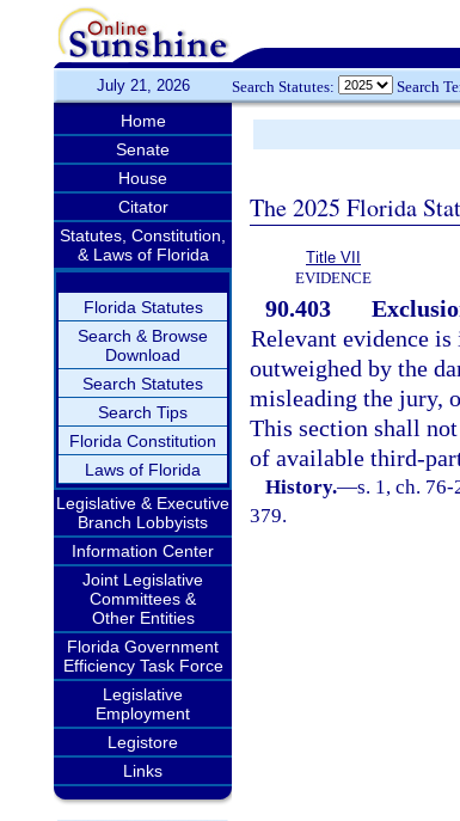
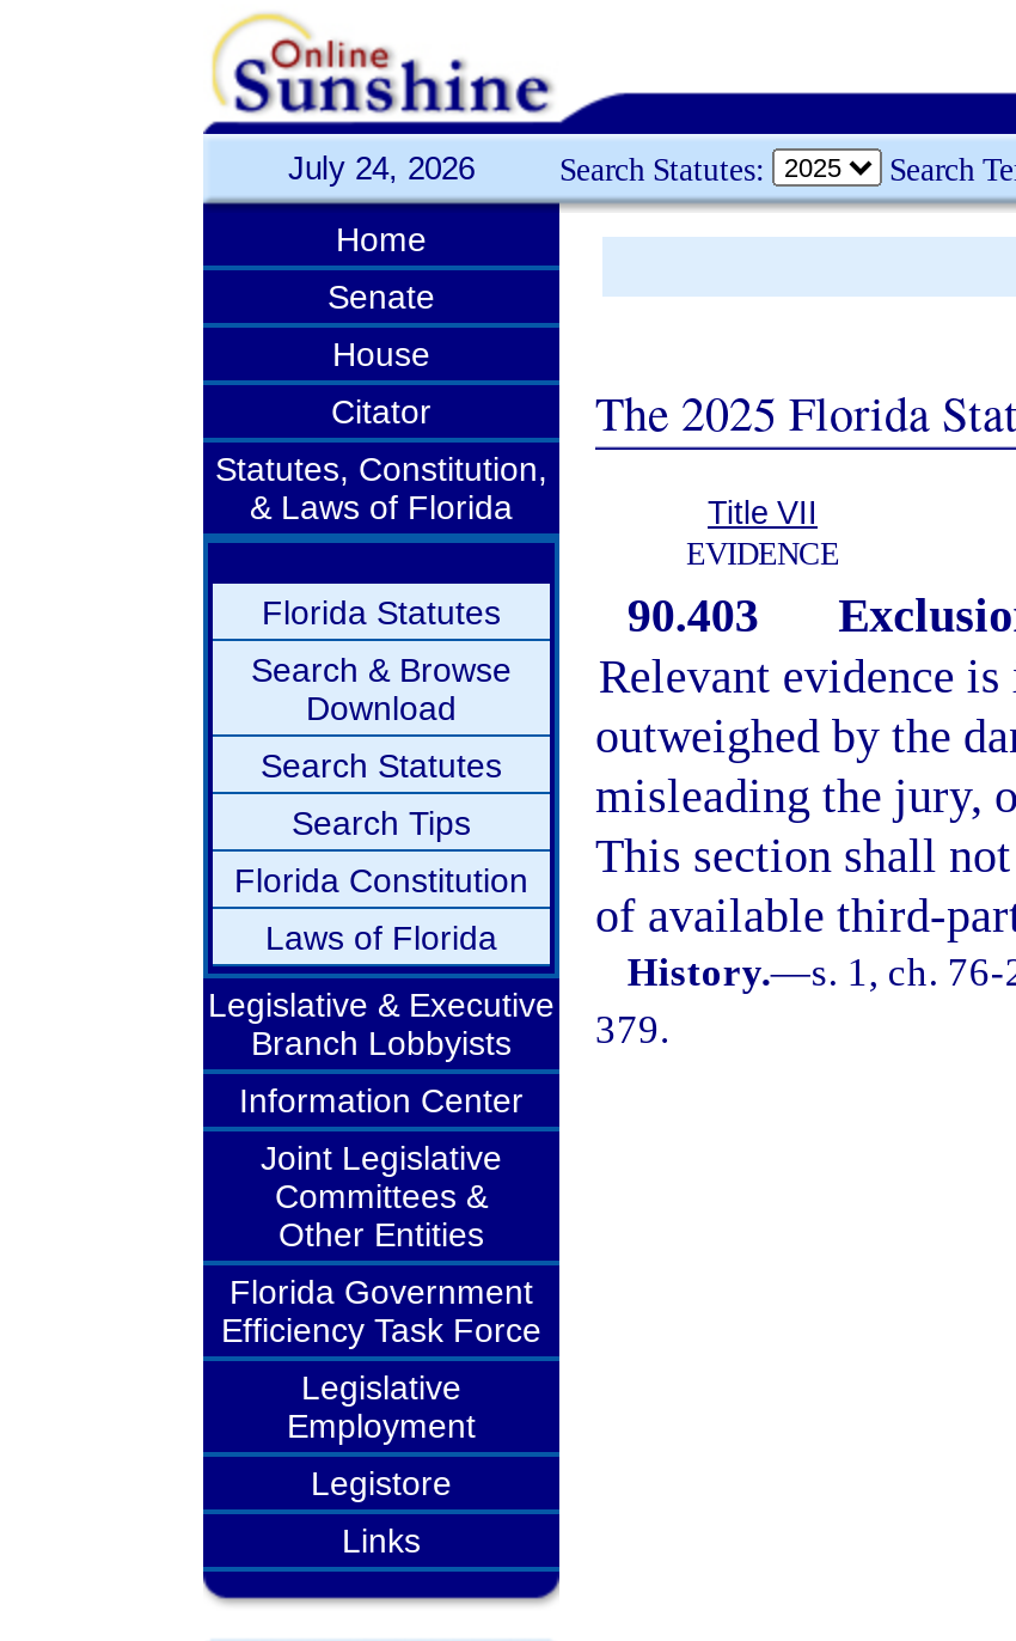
- July 21, 2026
+ July 24, 2026
